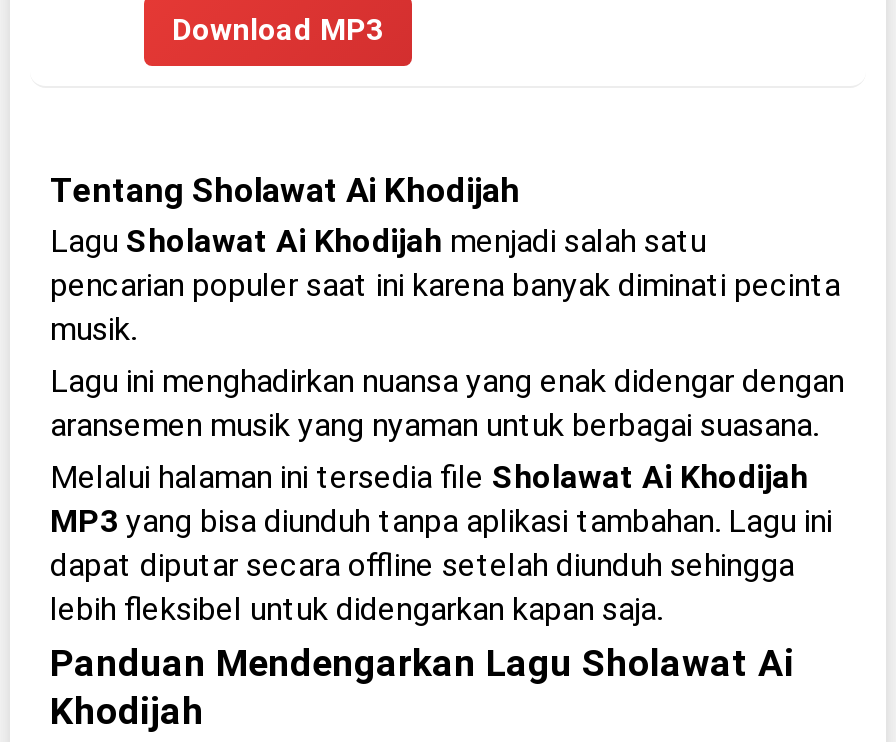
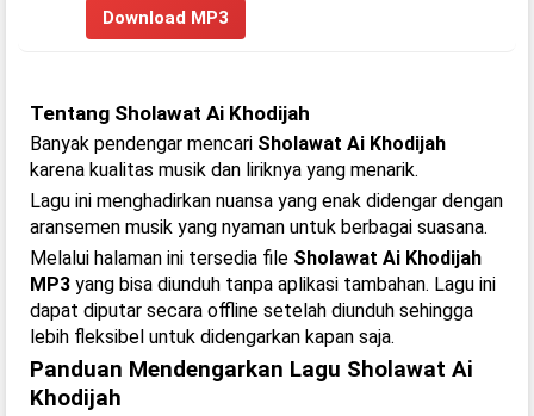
- Lagu Sholawat Ai Khodijah menjadi salah satu
- pencarian populer saat ini karena banyak diminati pecinta
- musik.
+ Banyak pendengar mencari Sholawat Ai Khodijah
+ karena kualitas musik dan liriknya yang menarik.
